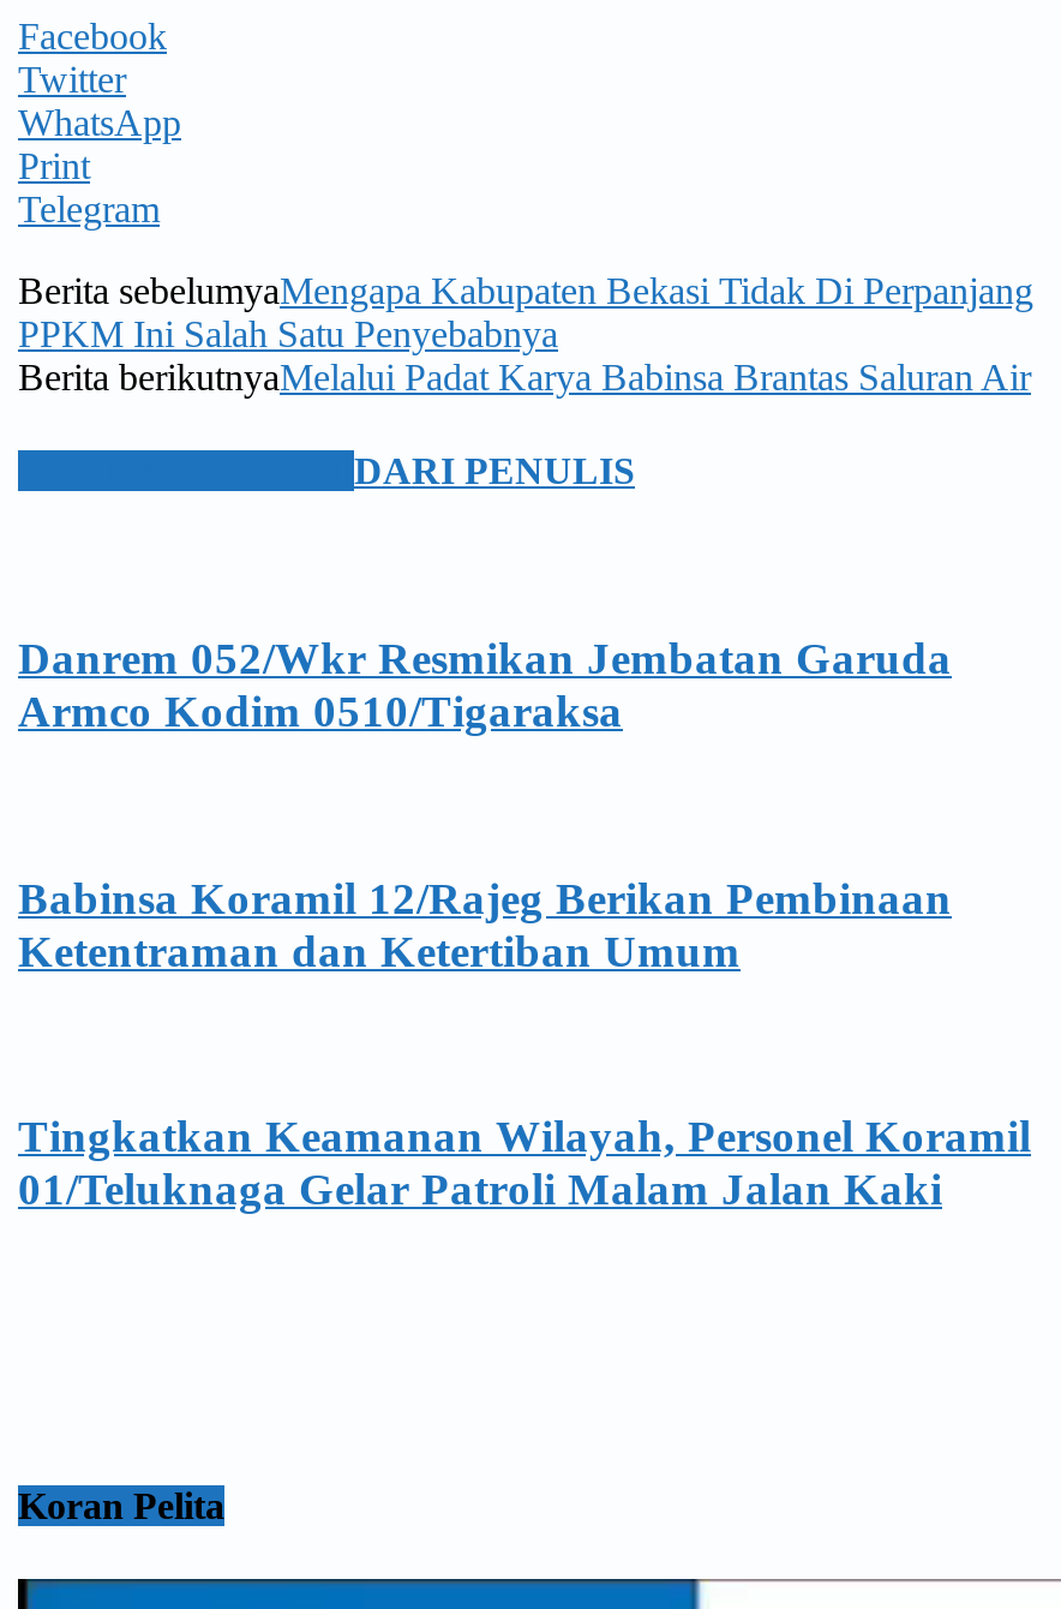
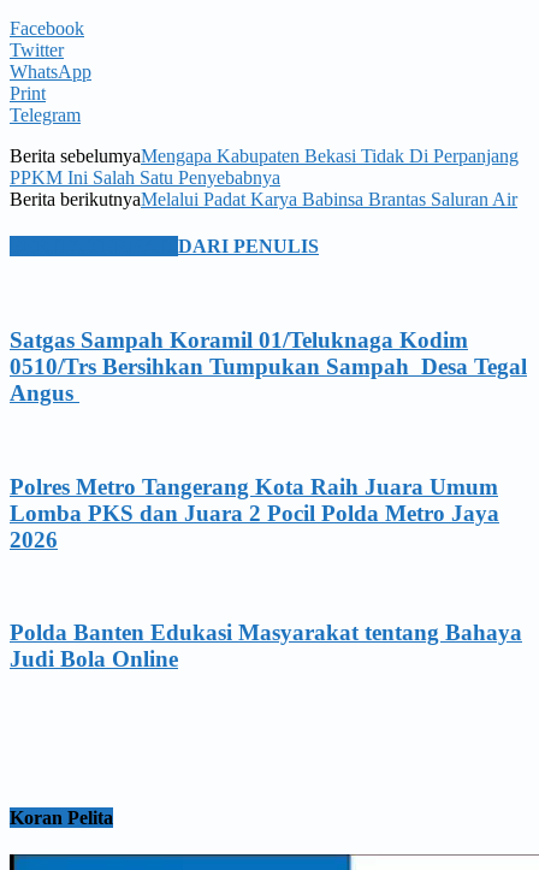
- Danrem 052/Wkr Resmikan Jembatan Garuda
- Armco Kodim 0510/Tigaraksa
+ Satgas Sampah Koramil 01/Teluknaga Kodim
+ 0510/Trs Bersihkan Tumpukan Sampah Desa Tegal
+ Angus

- Babinsa Koramil 12/Rajeg Berikan Pembinaan
- Ketentraman dan Ketertiban Umum
+ Polres Metro Tangerang Kota Raih Juara Umum
+ Lomba PKS dan Juara 2 Pocil Polda Metro Jaya
+ 2026

- Tingkatkan Keamanan Wilayah, Personel Koramil
- 01/Teluknaga Gelar Patroli Malam Jalan Kaki
+ Polda Banten Edukasi Masyarakat tentang Bahaya
+ Judi Bola Online
